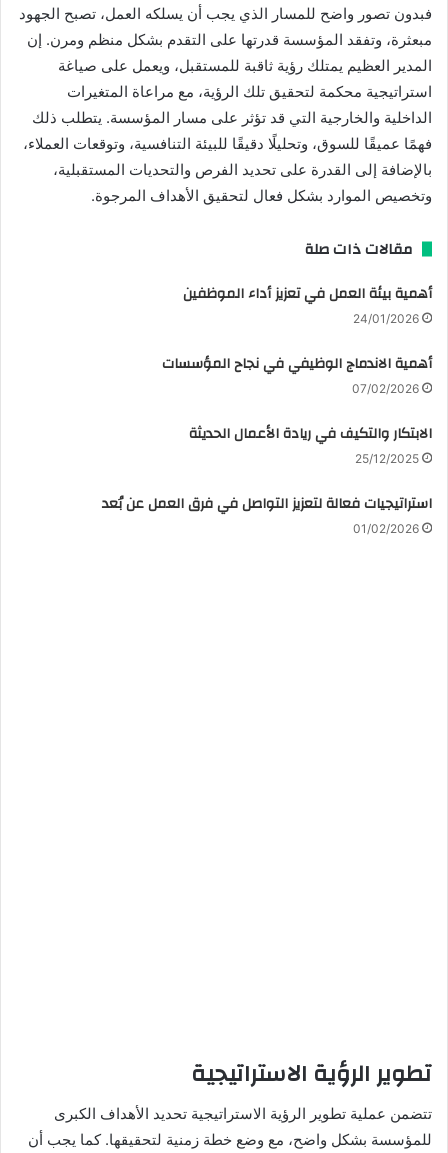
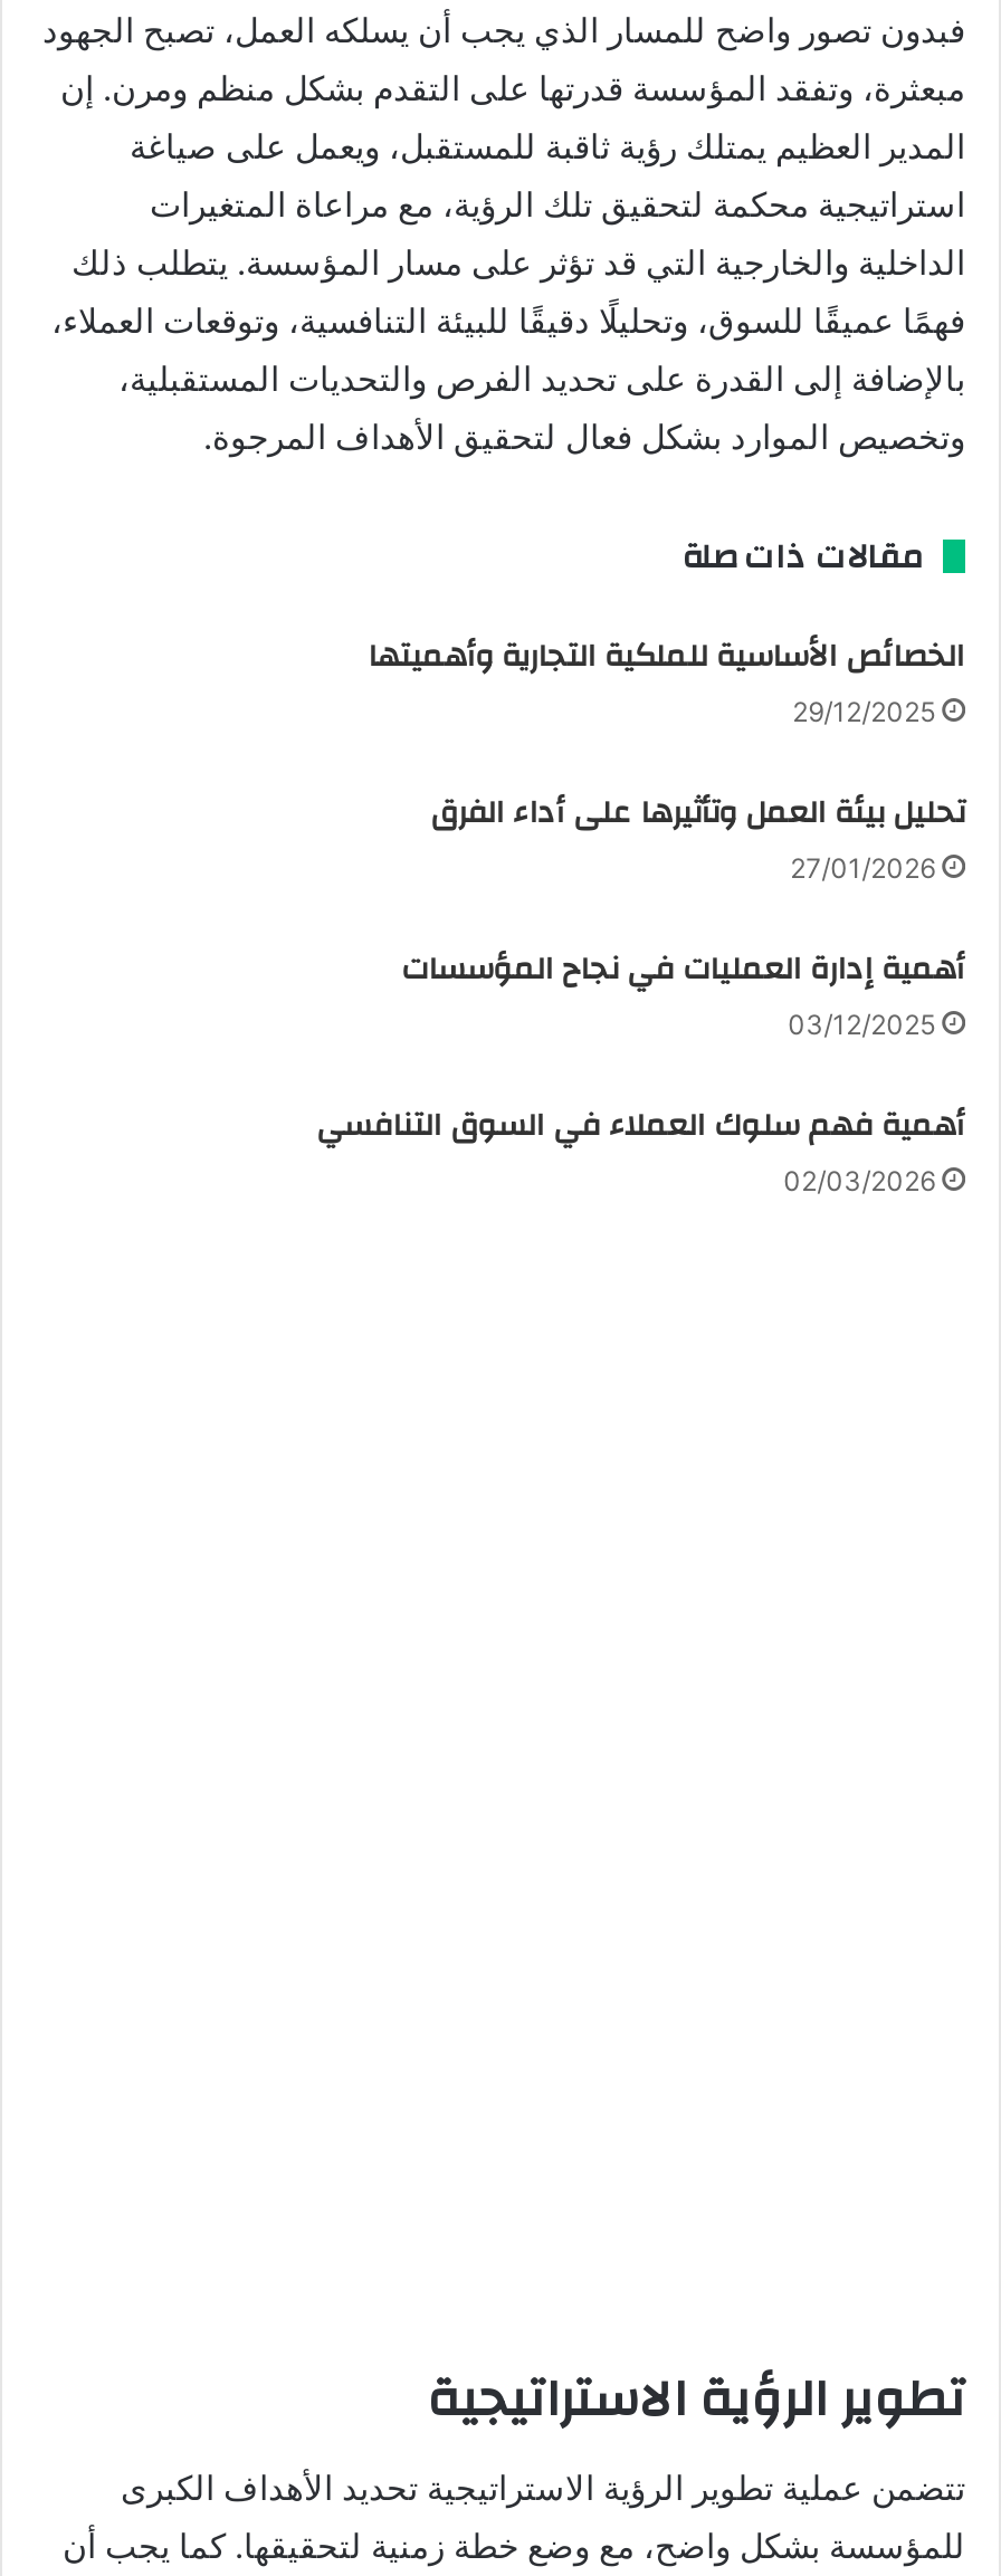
- أهمية بيئة العمل في تعزيز أداء الموظفين
- 24/01/2026
+ الخصائص الأساسية للملكية التجارية وأهميتها
+ 29/12/2025

- أهمية الاندماج الوظيفي في نجاح المؤسسات
- 07/02/2026
+ تحليل بيئة العمل وتأثيرها على أداء الفرق
+ 27/01/2026

- الابتكار والتكيف في ريادة الأعمال الحديثة
- 25/12/2025
+ أهمية إدارة العمليات في نجاح المؤسسات
+ 03/12/2025

- استراتيجيات فعالة لتعزيز التواصل في فرق العمل عن بُعد
- 01/02/2026
+ أهمية فهم سلوك العملاء في السوق التنافسي
+ 02/03/2026
